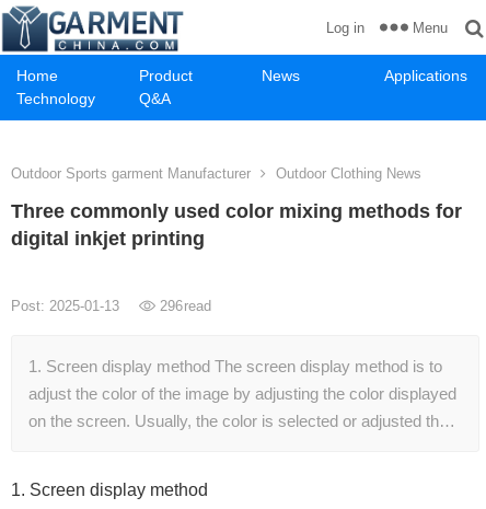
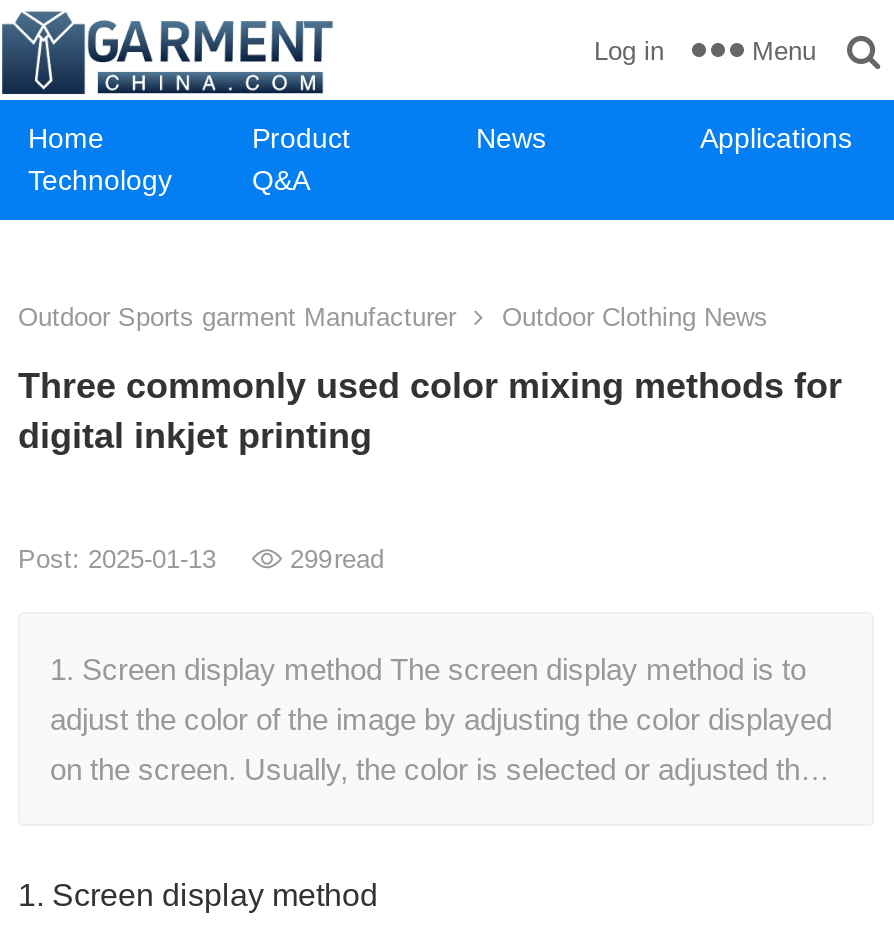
- Post: 2025-01-13 296read
+ Post: 2025-01-13 299read
